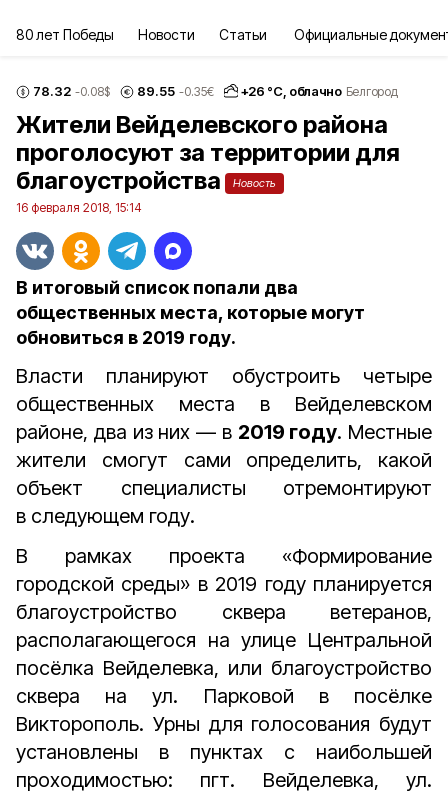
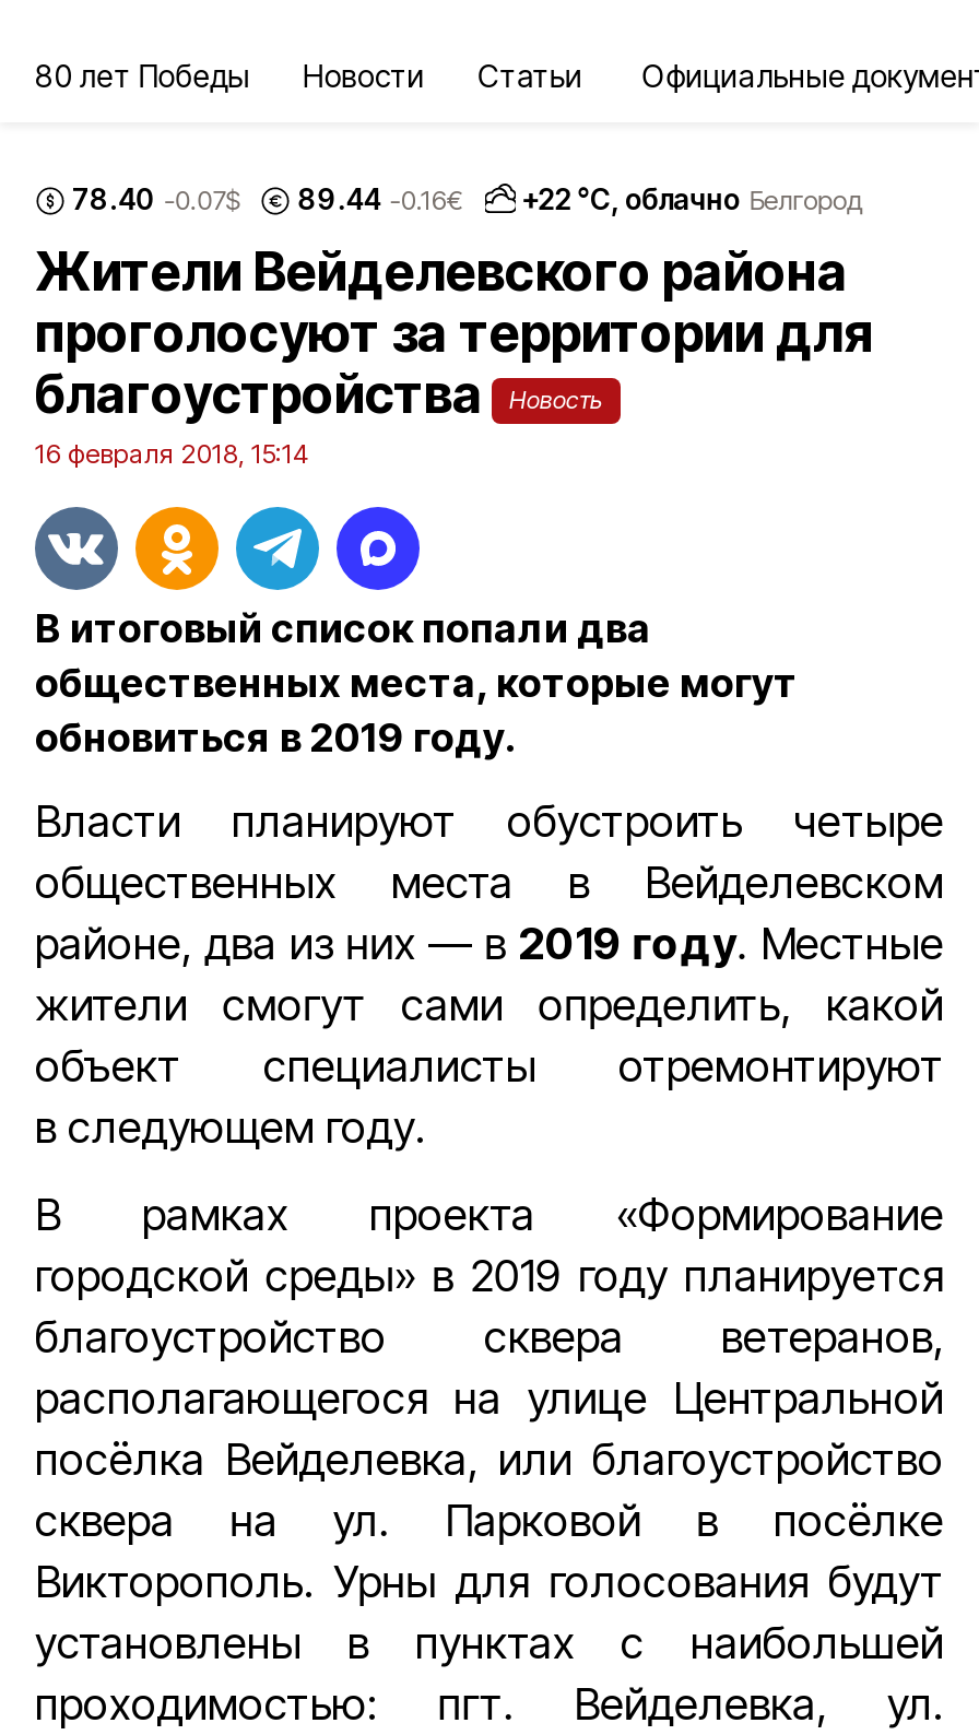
- 78.32 -0.08$
+ 78.40 -0.07$

- 89.55 -0.35€
+ 89.44 -0.16€

- +26 °С, облачно Белгород
+ +22 °С, облачно Белгород
